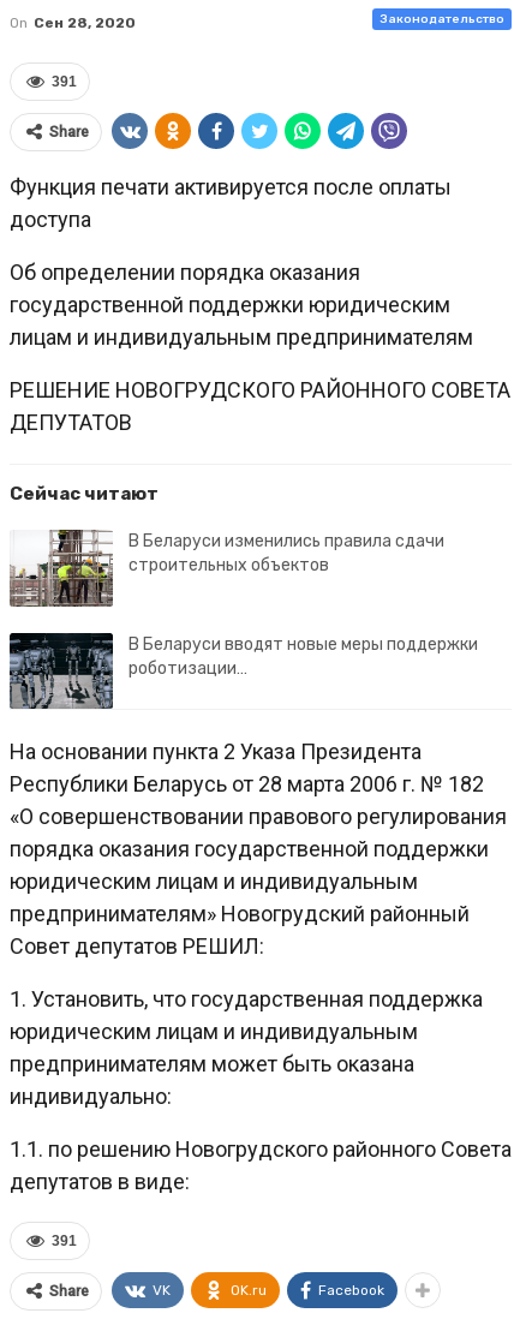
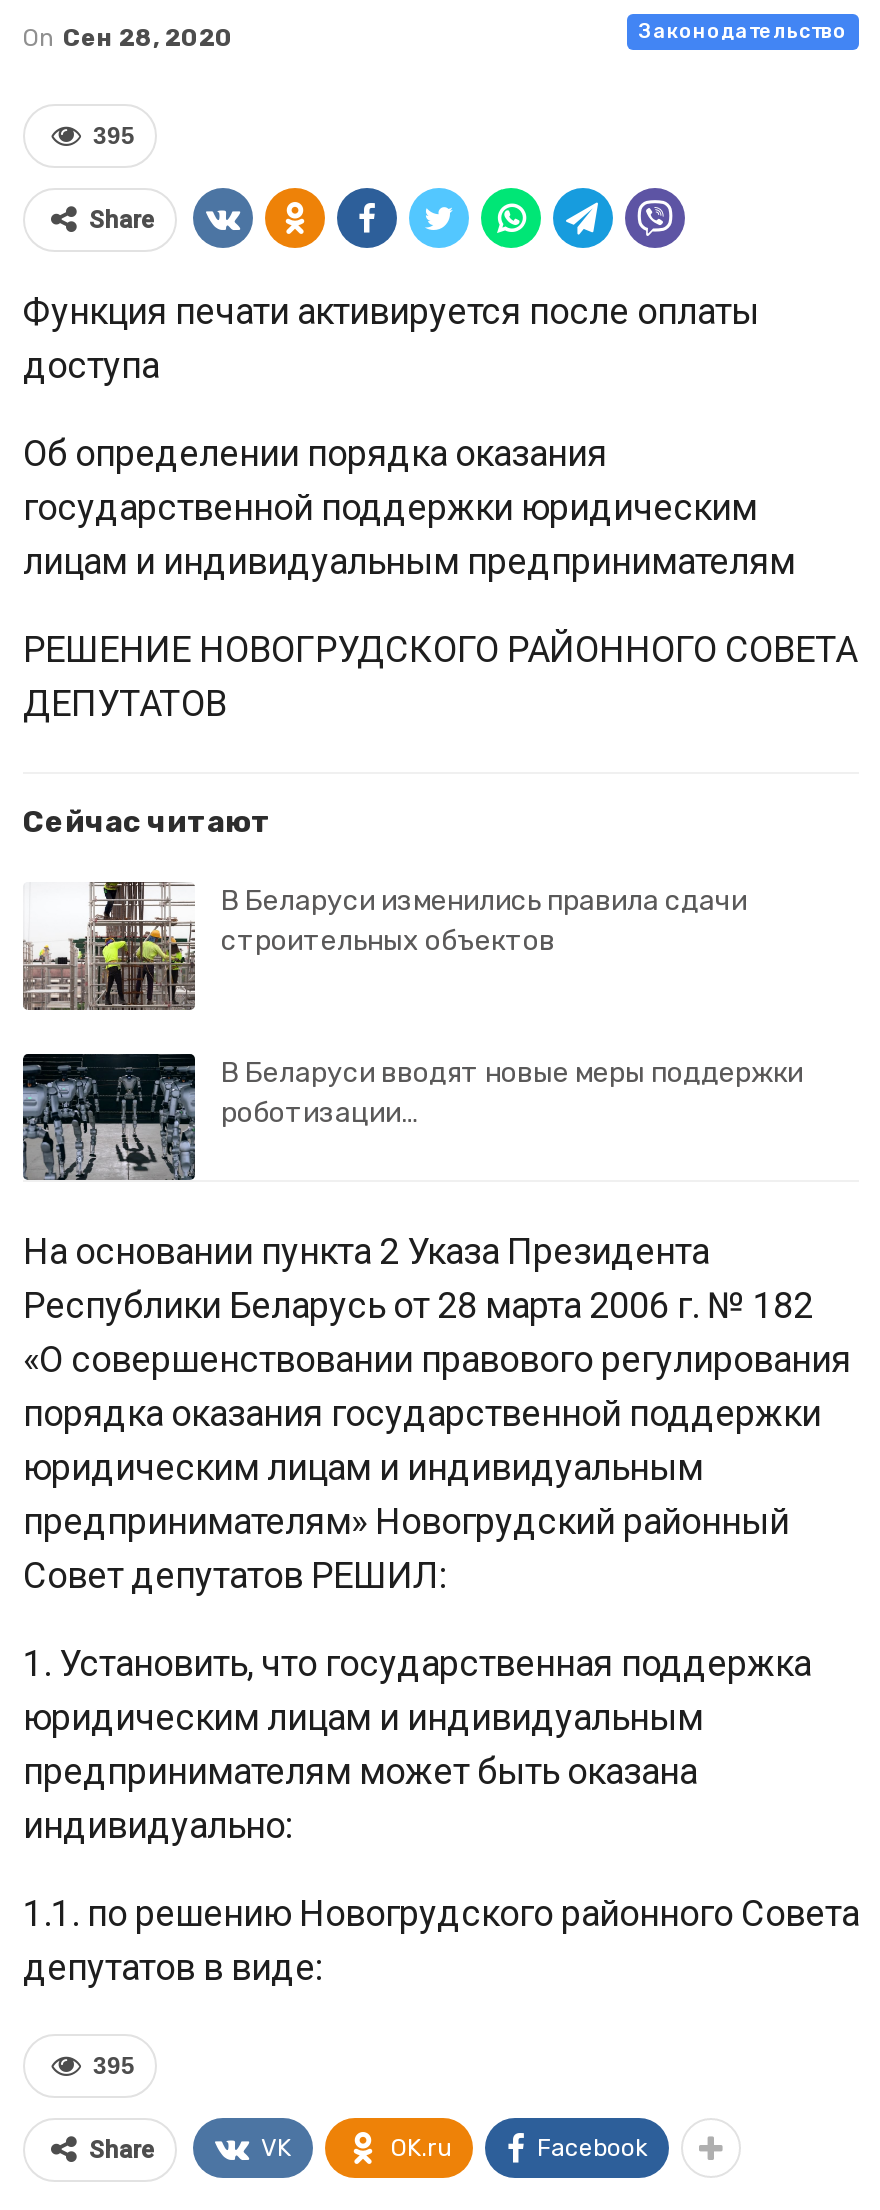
- 391
+ 395

- 391
+ 395
